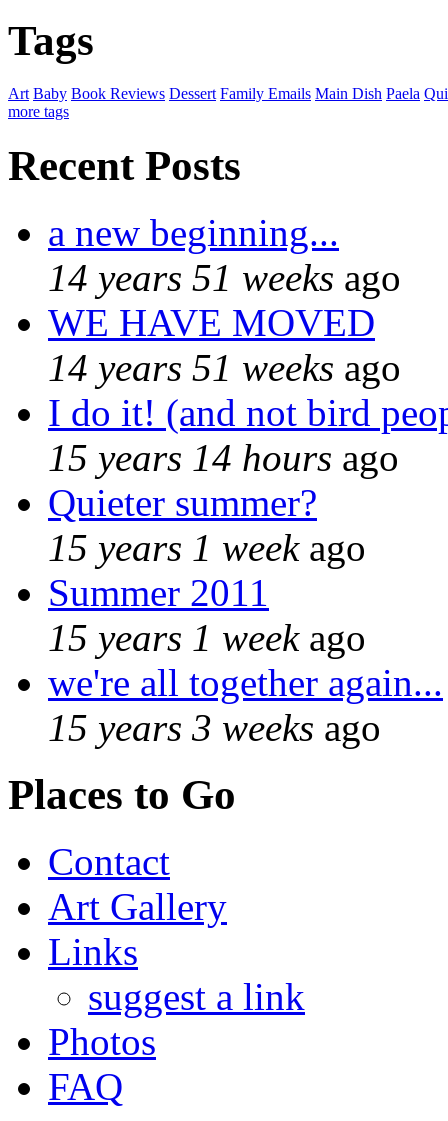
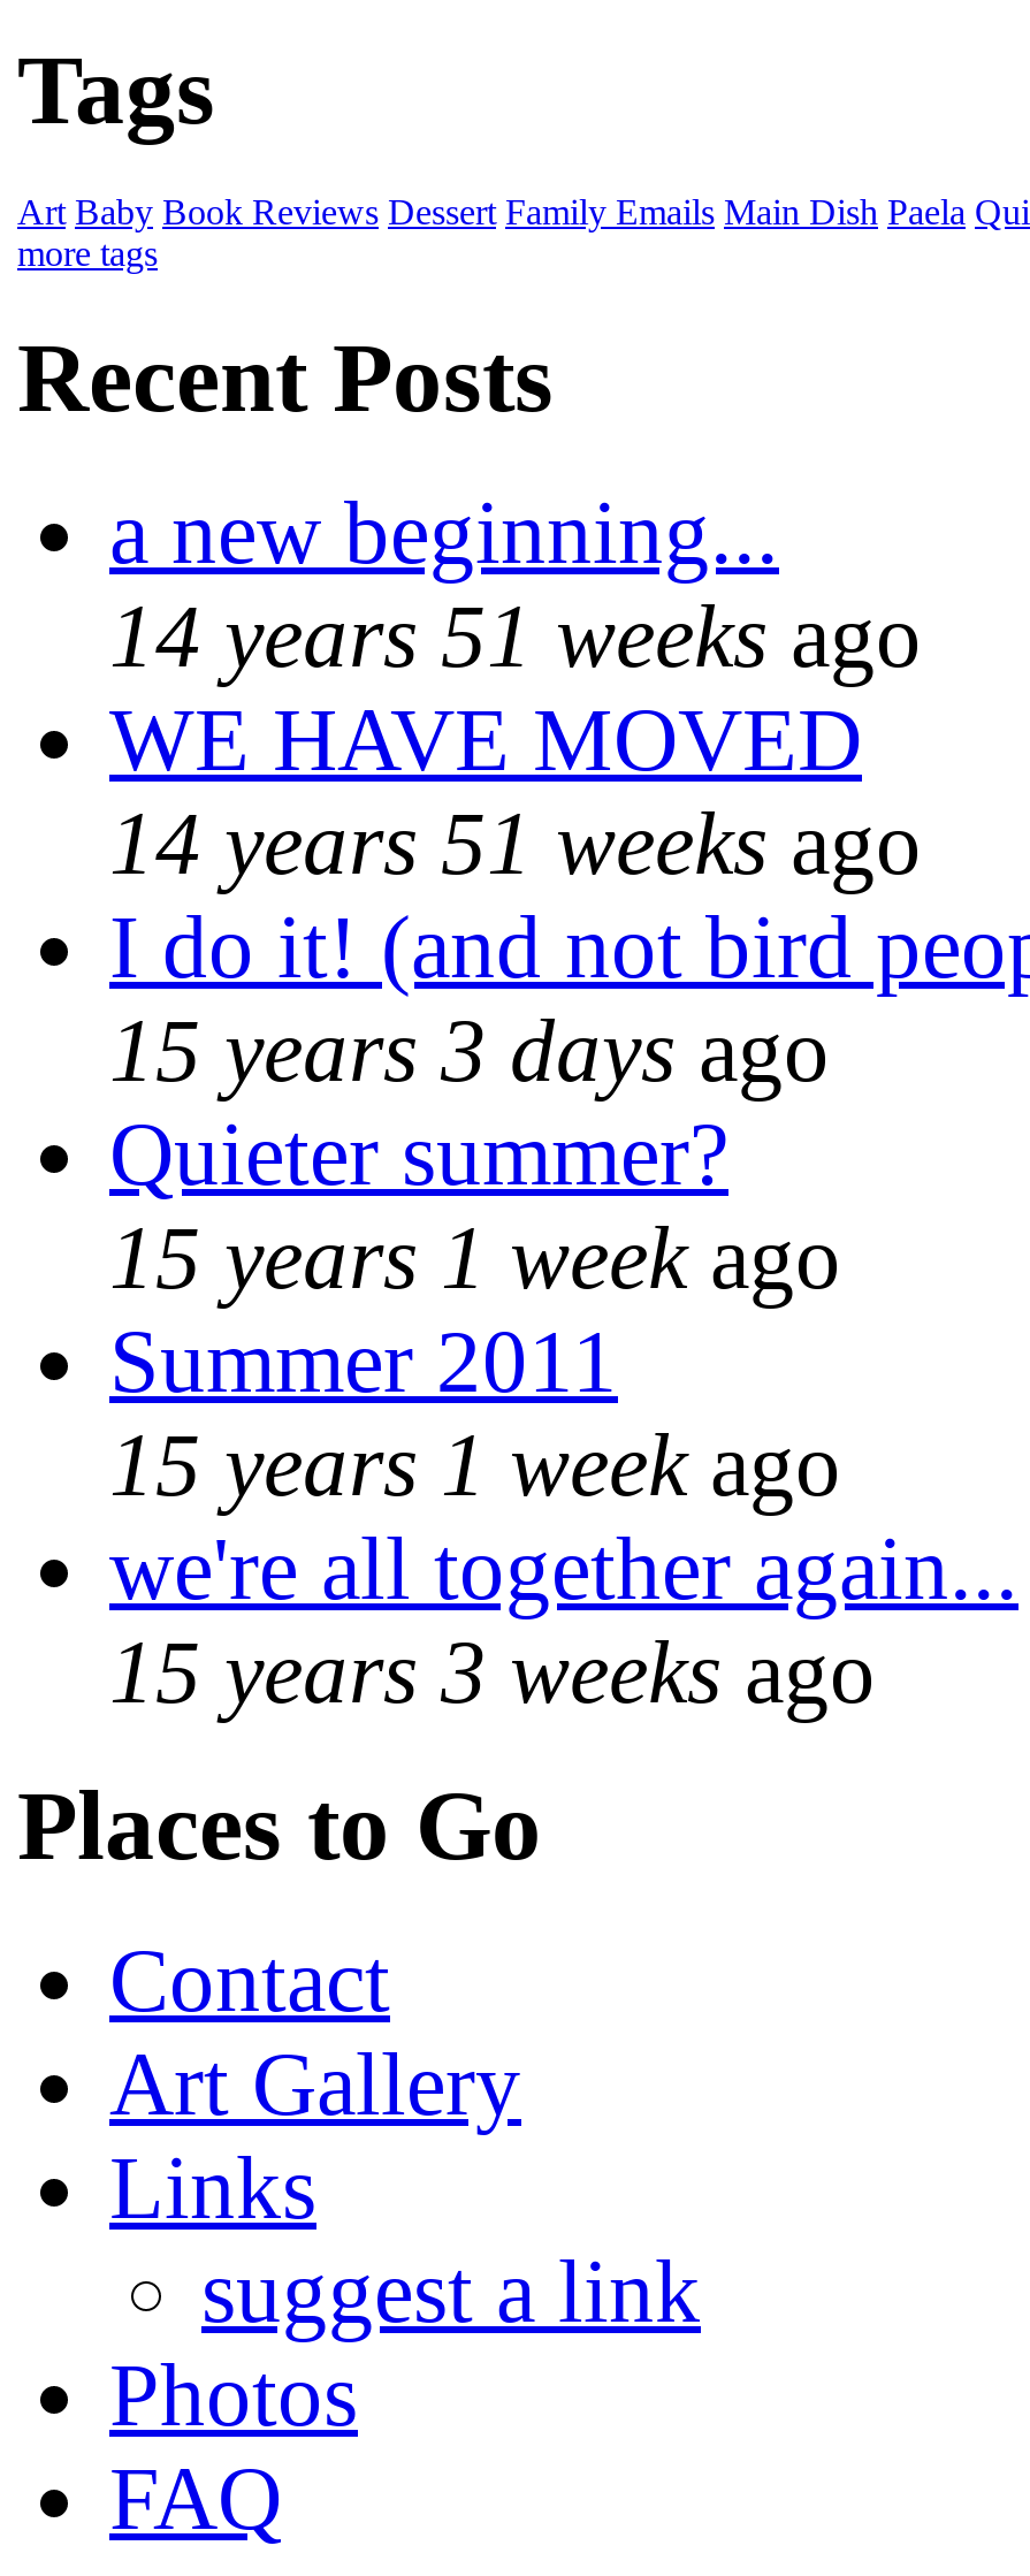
- 15 years 14 hours ago
+ 15 years 3 days ago
